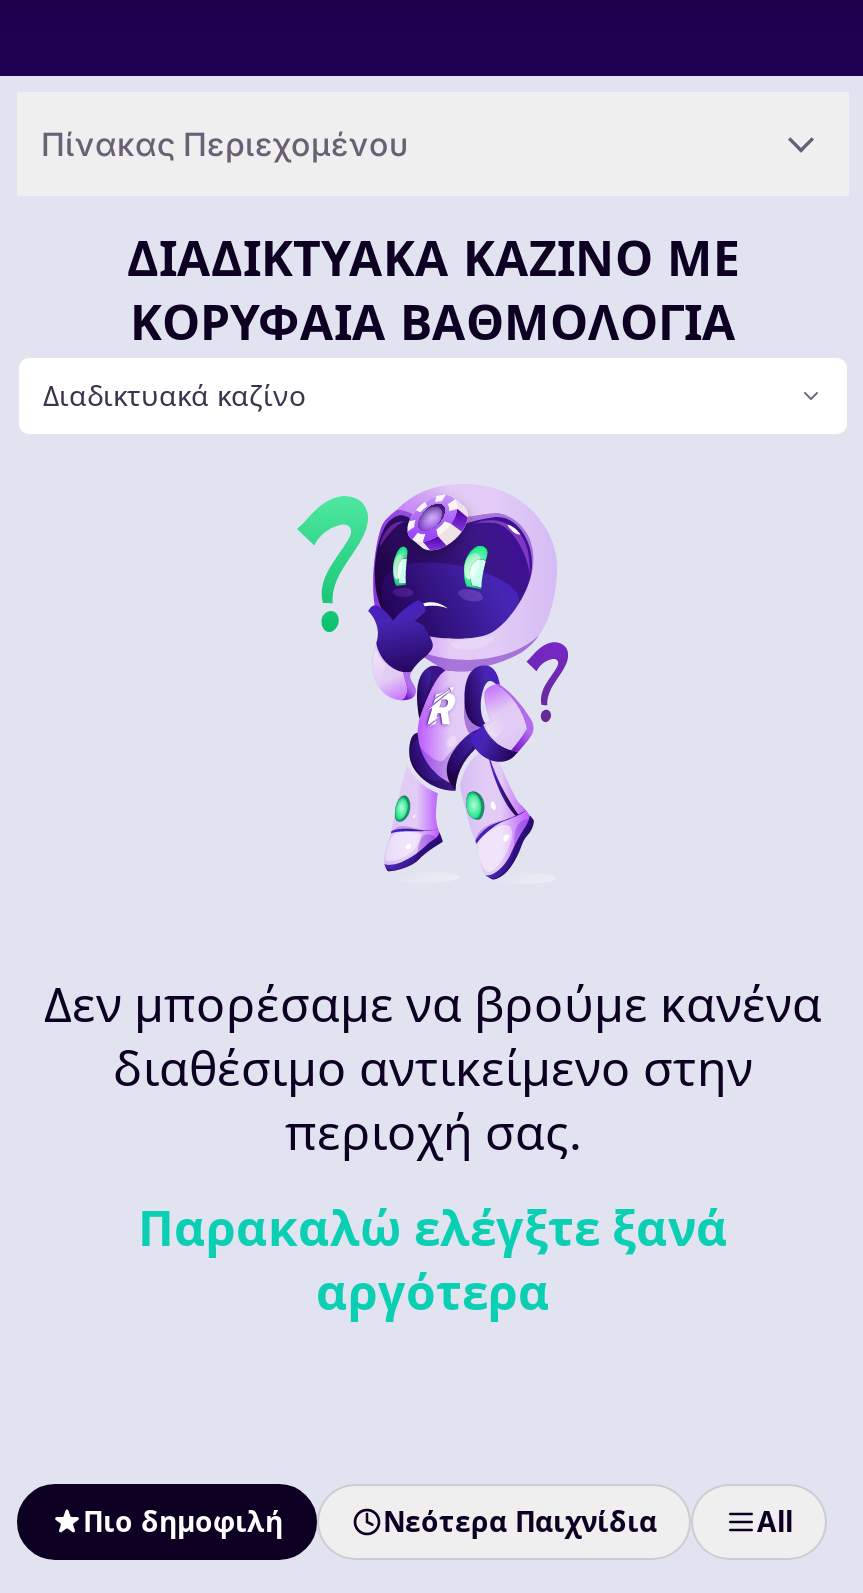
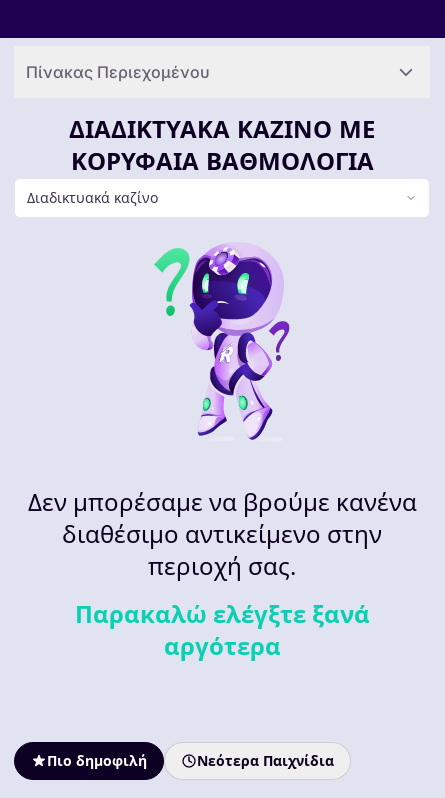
- All
